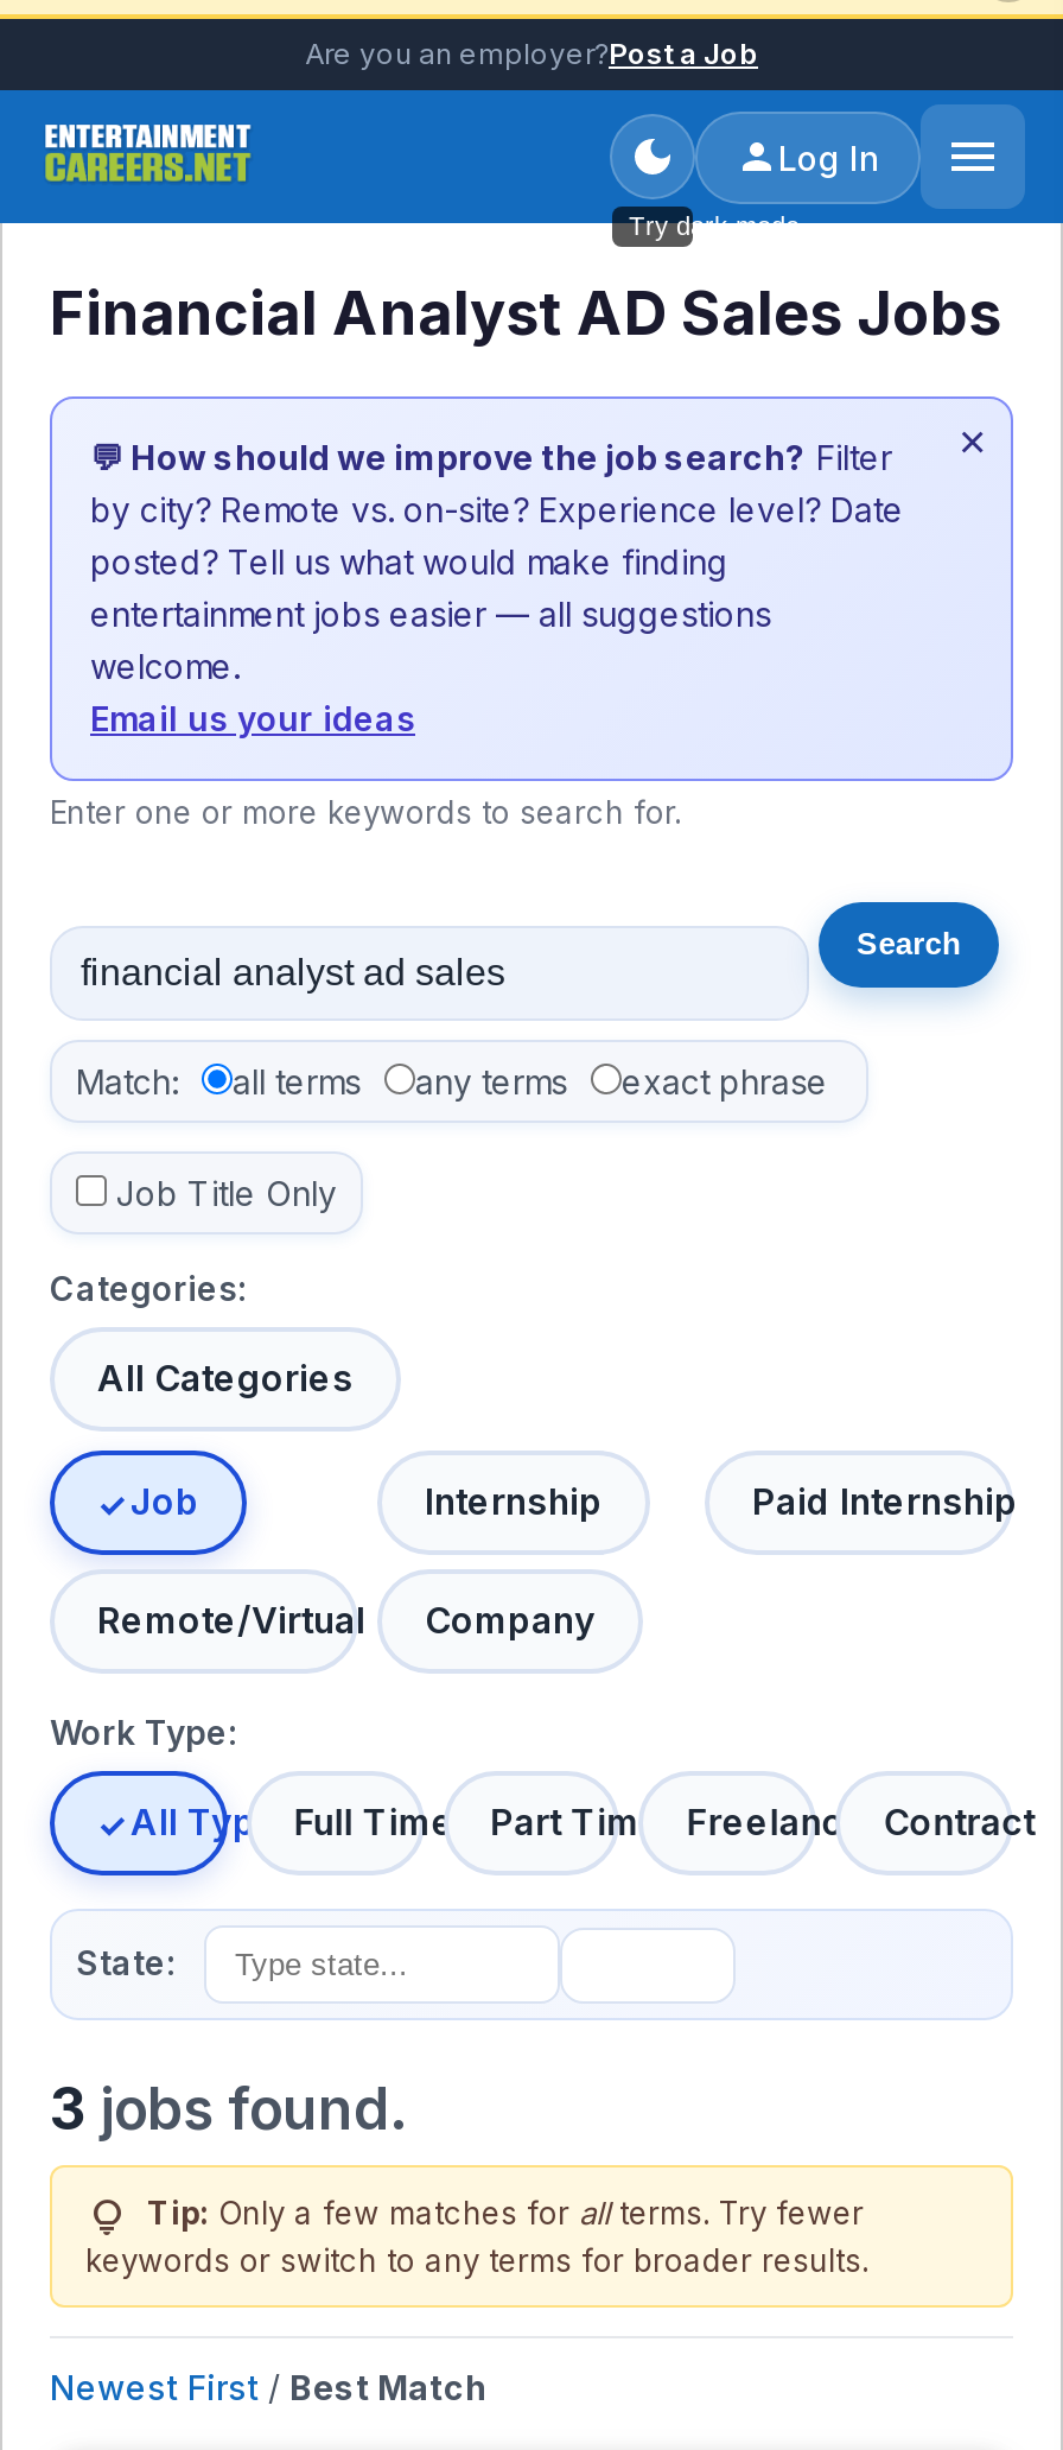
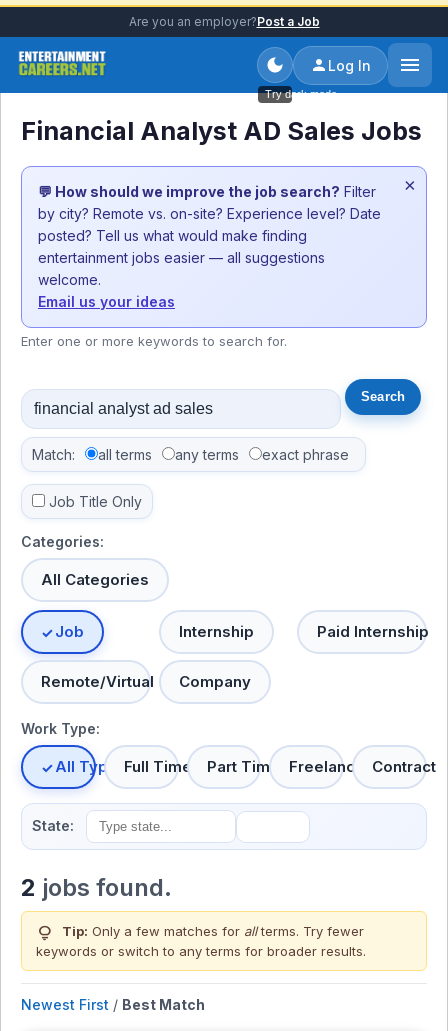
- 3 jobs found.
+ 2 jobs found.
